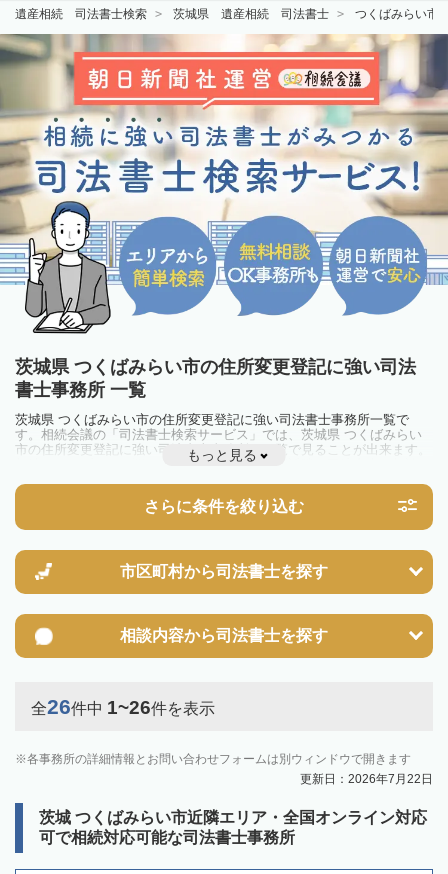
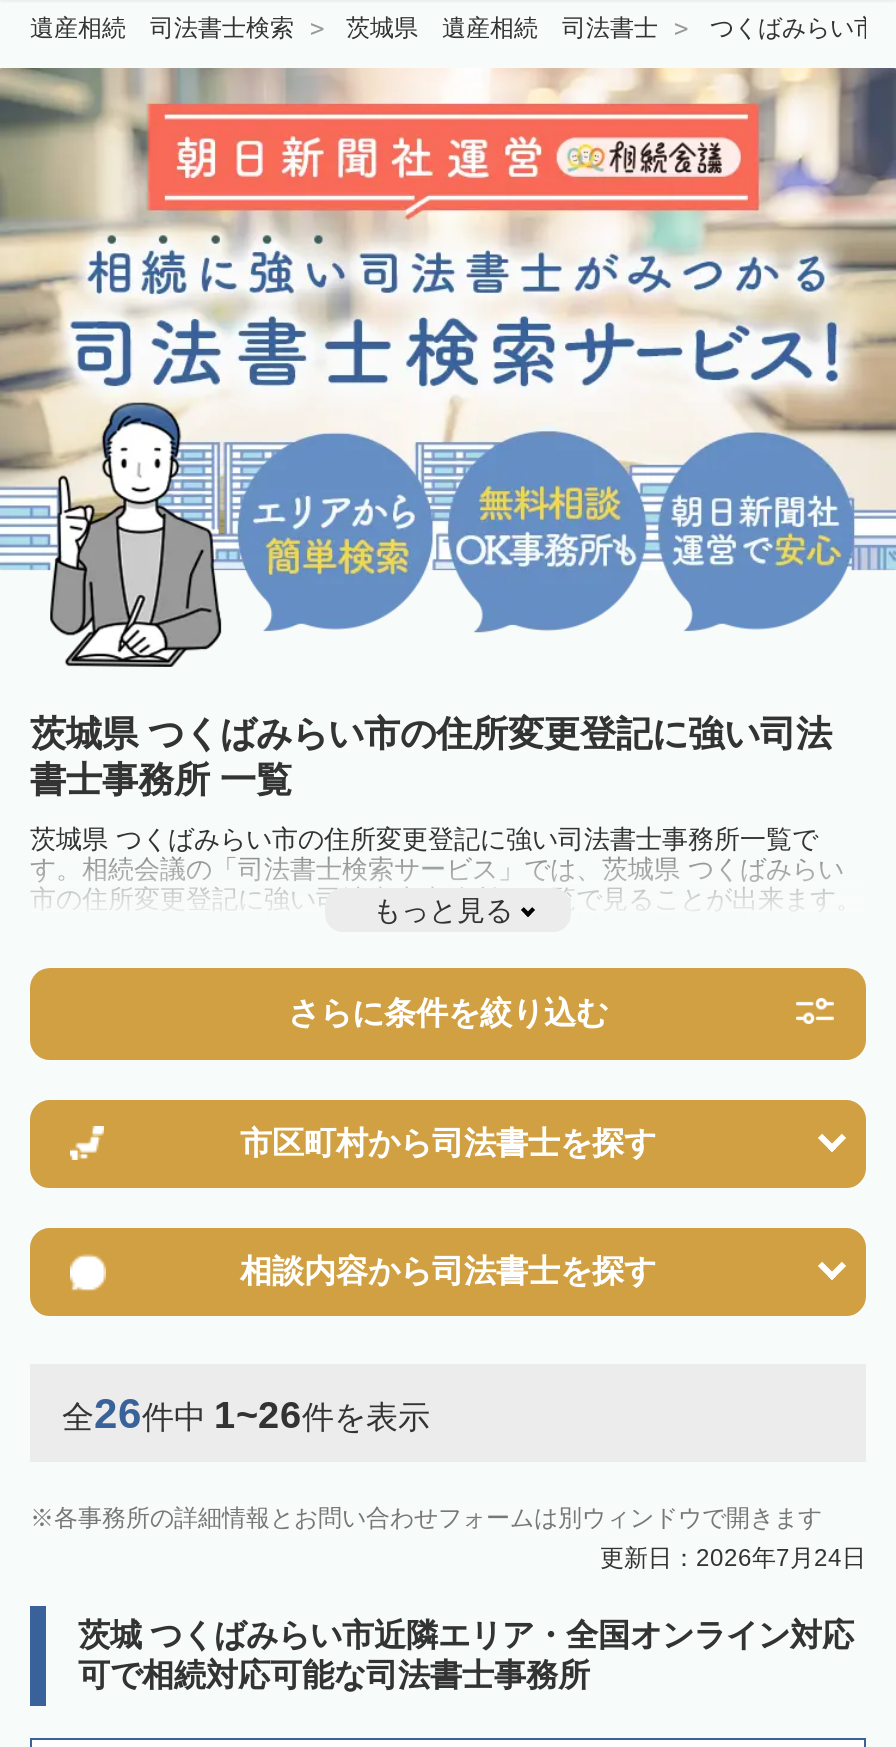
- 更新日：2026年7月22日
+ 更新日：2026年7月24日
